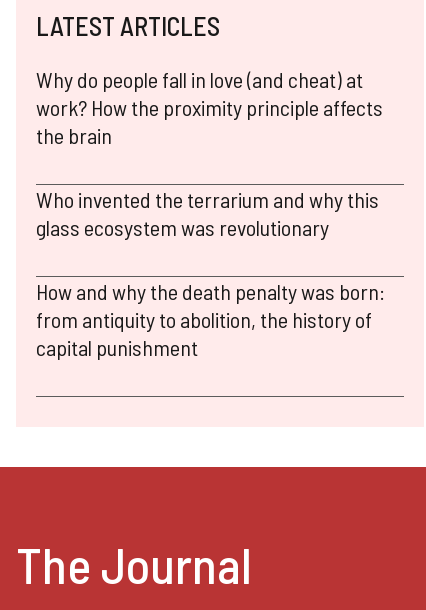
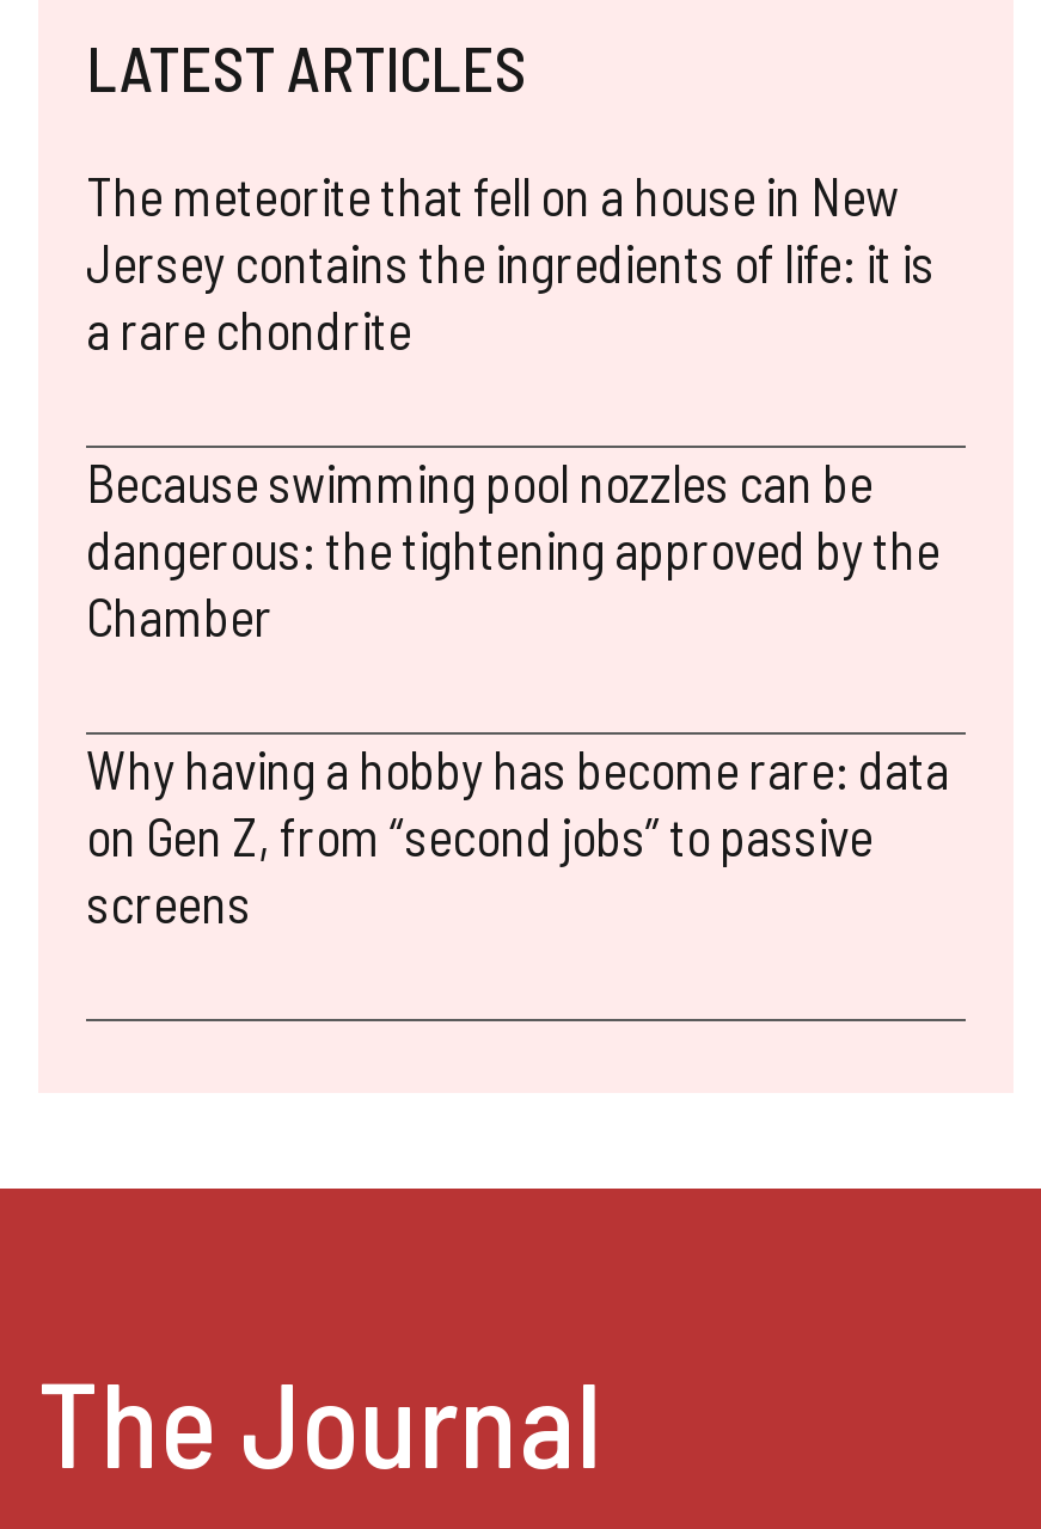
- Why do people fall in love (and cheat) at
- work? How the proximity principle affects
- the brain
+ The meteorite that fell on a house in New
+ Jersey contains the ingredients of life: it is
+ a rare chondrite

- Who invented the terrarium and why this
- glass ecosystem was revolutionary
+ Because swimming pool nozzles can be
+ dangerous: the tightening approved by the
+ Chamber

- How and why the death penalty was born:
- from antiquity to abolition, the history of
- capital punishment
+ Why having a hobby has become rare: data
+ on Gen Z, from “second jobs” to passive
+ screens
